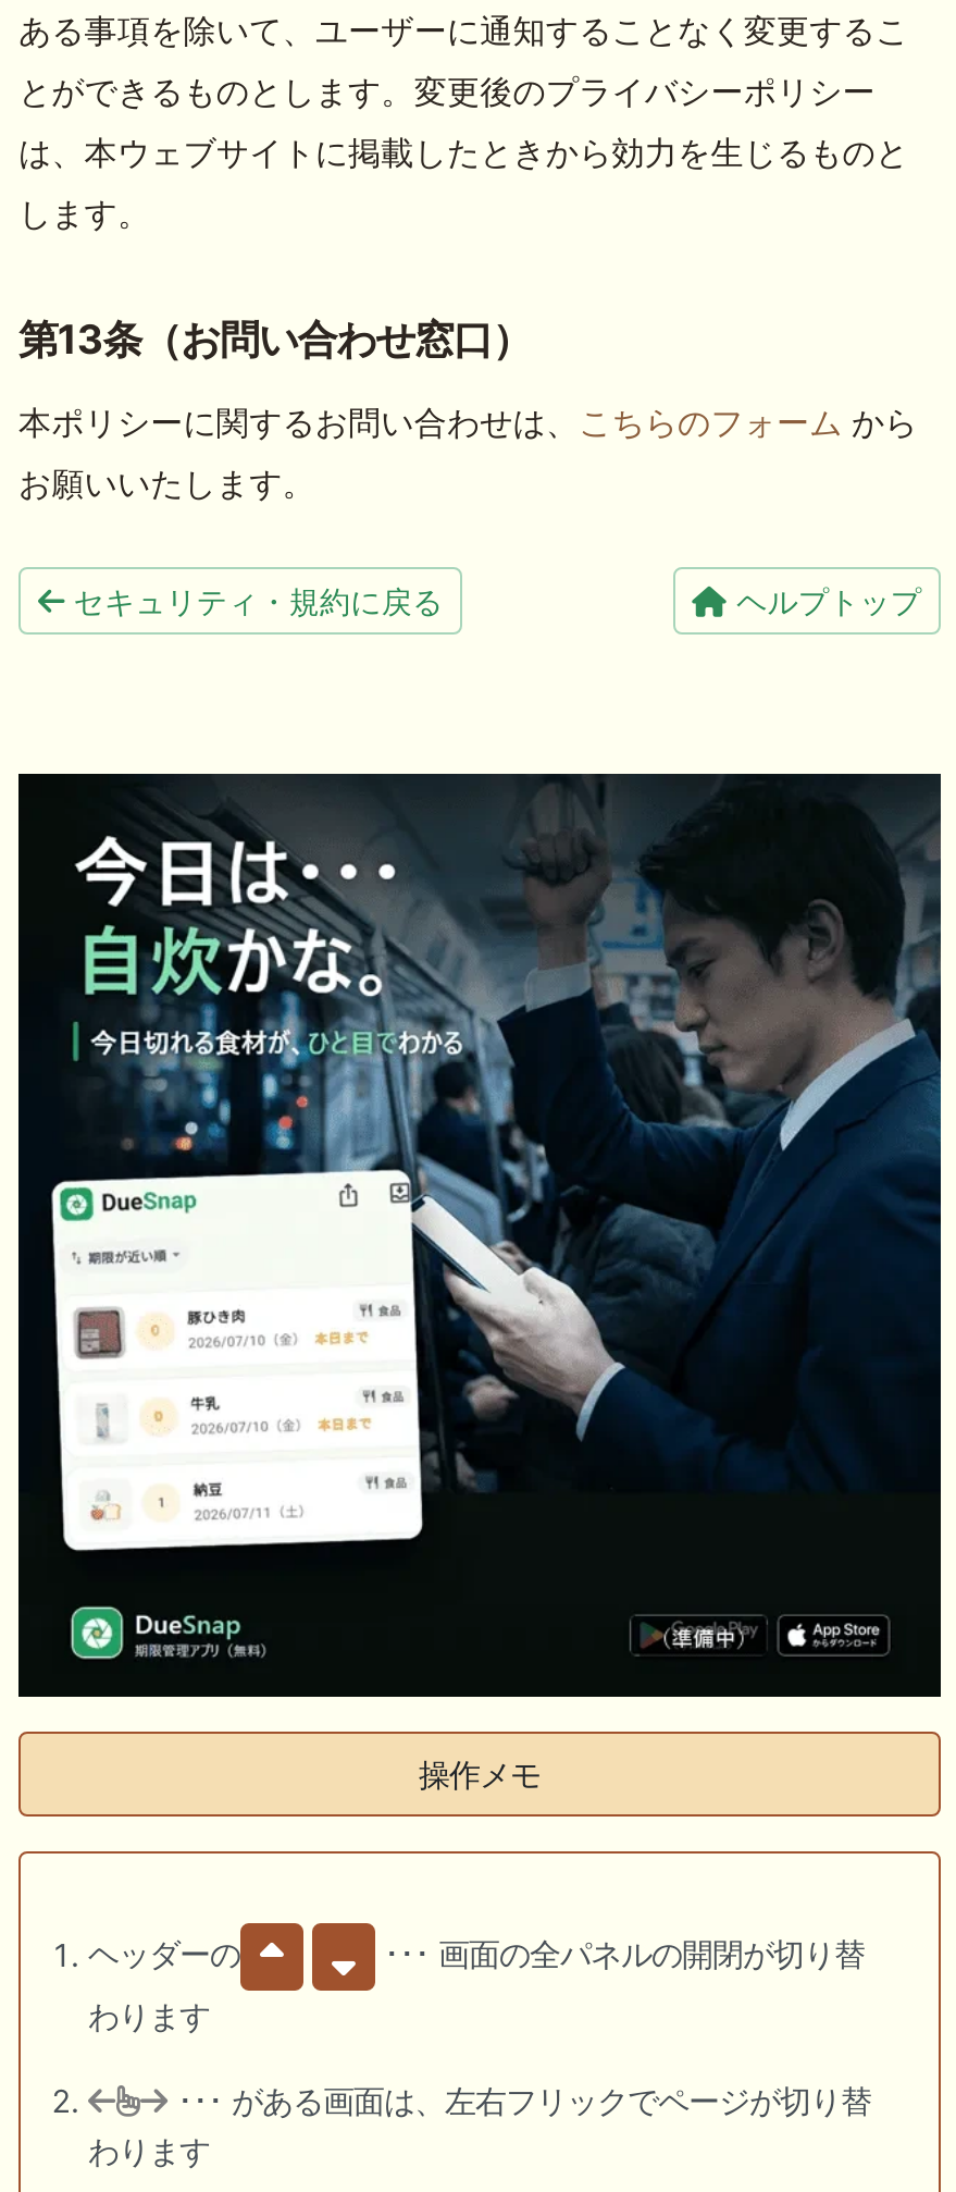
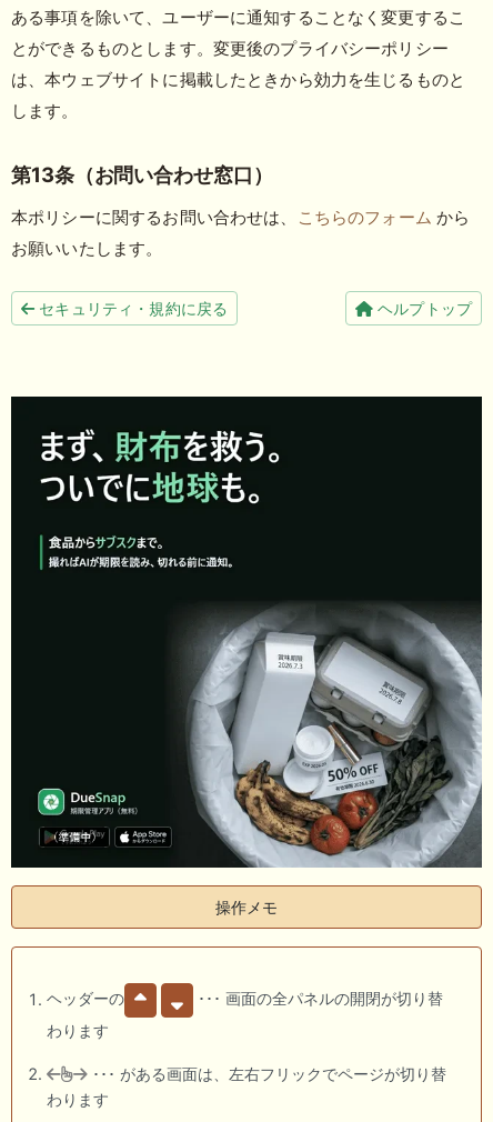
- [image]
+ [image]
